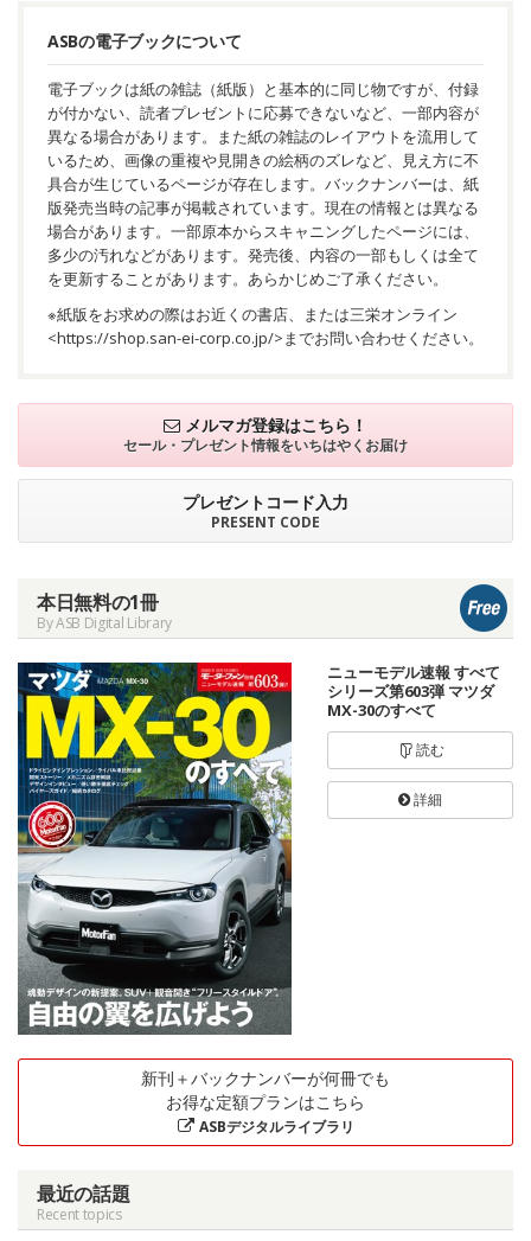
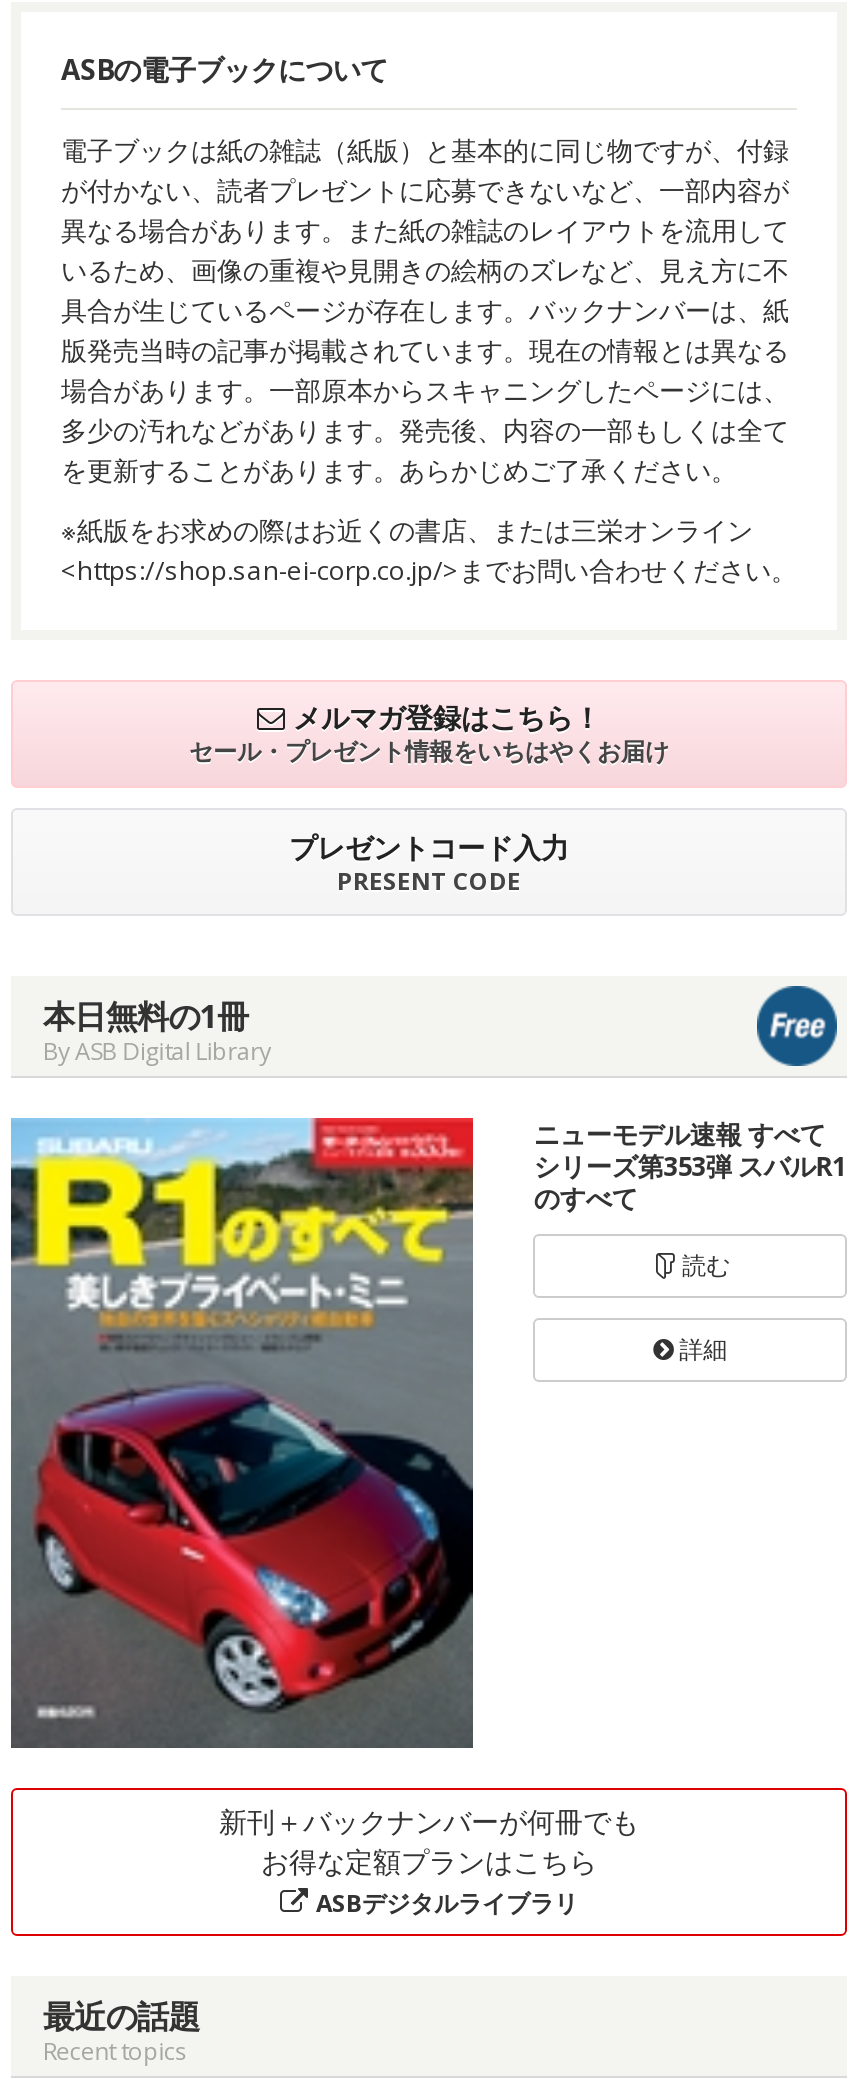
- [image]
- シリーズ第603弾 マツダ
- MX-30のすべて
+ [image]
+ シリーズ第353弾 スバルR1
+ のすべて
